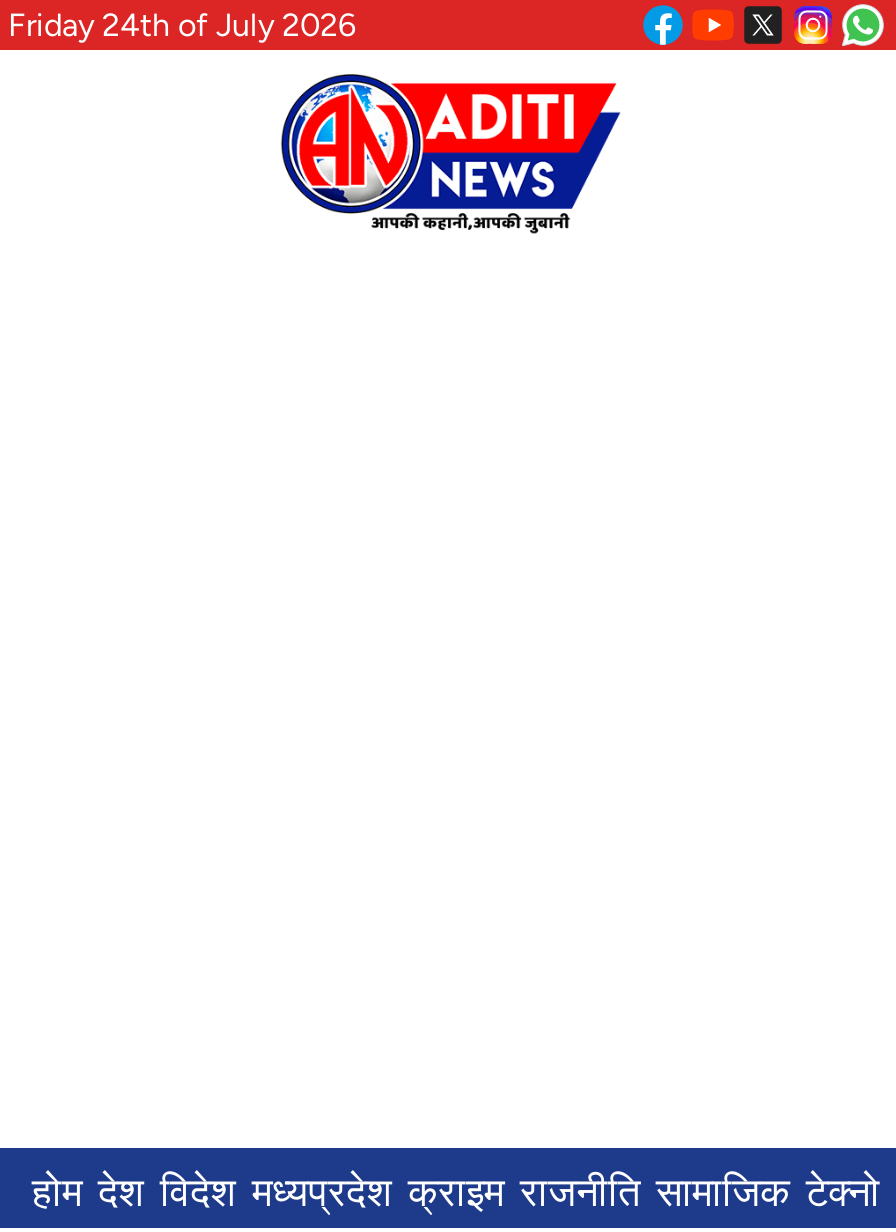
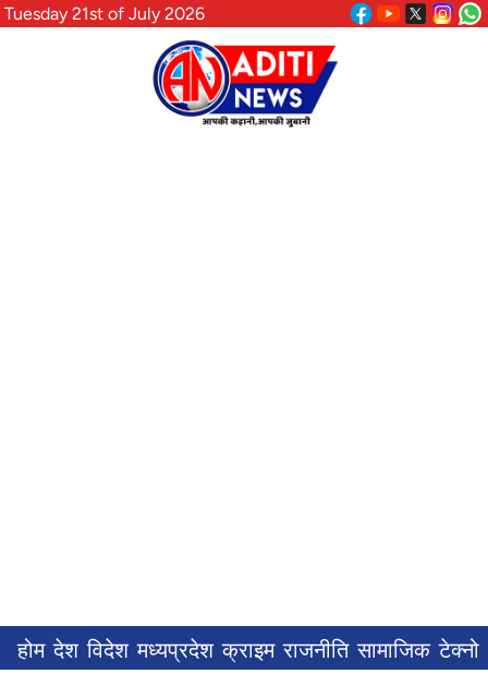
- Friday 24th of July 2026
+ Tuesday 21st of July 2026
